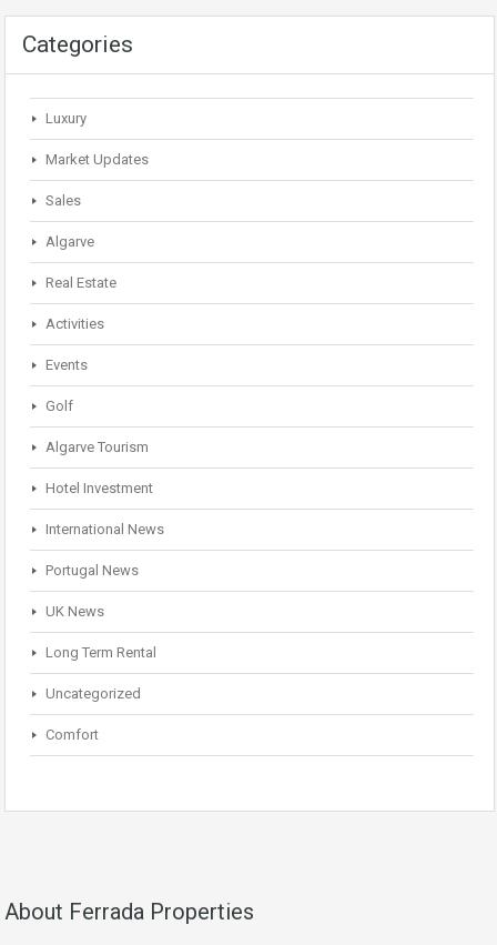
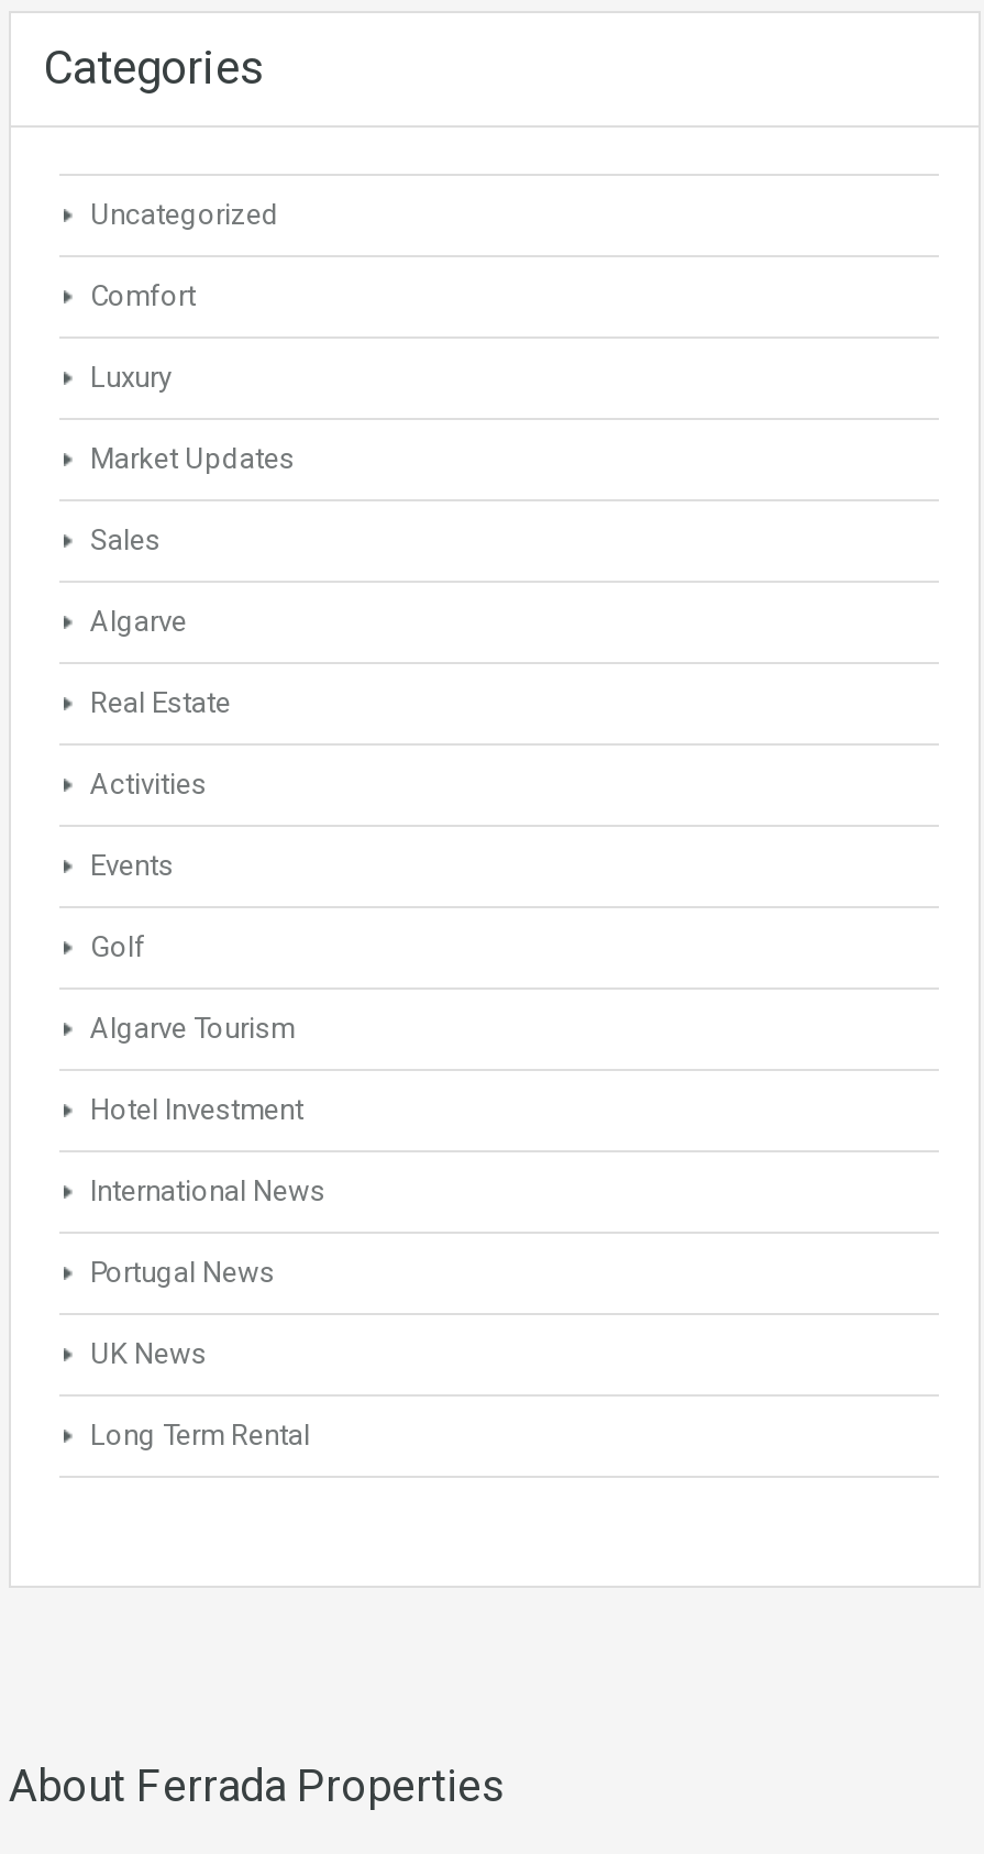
moved down: Luxury | Market Updates | Sales | ... | UK News | Long Term Rental

moved up: Uncategorized | Comfort
